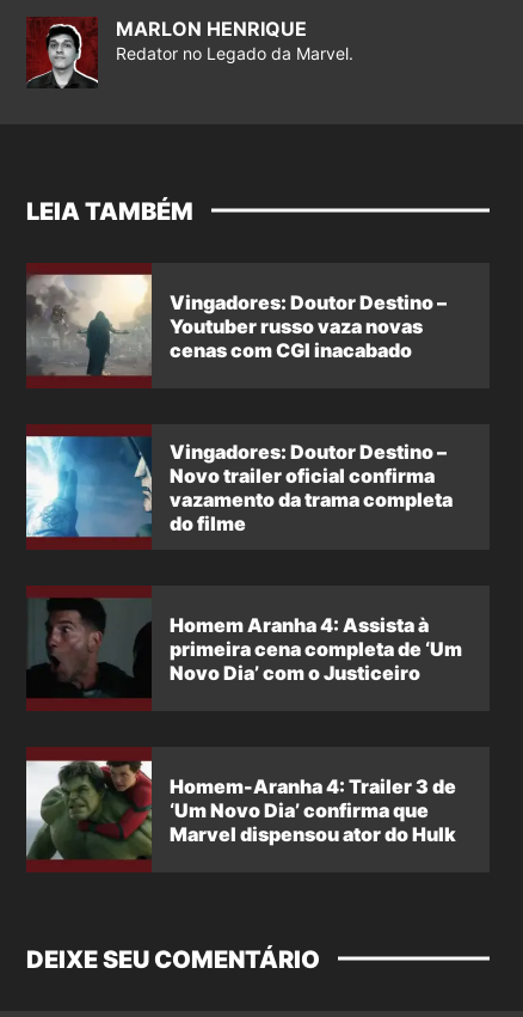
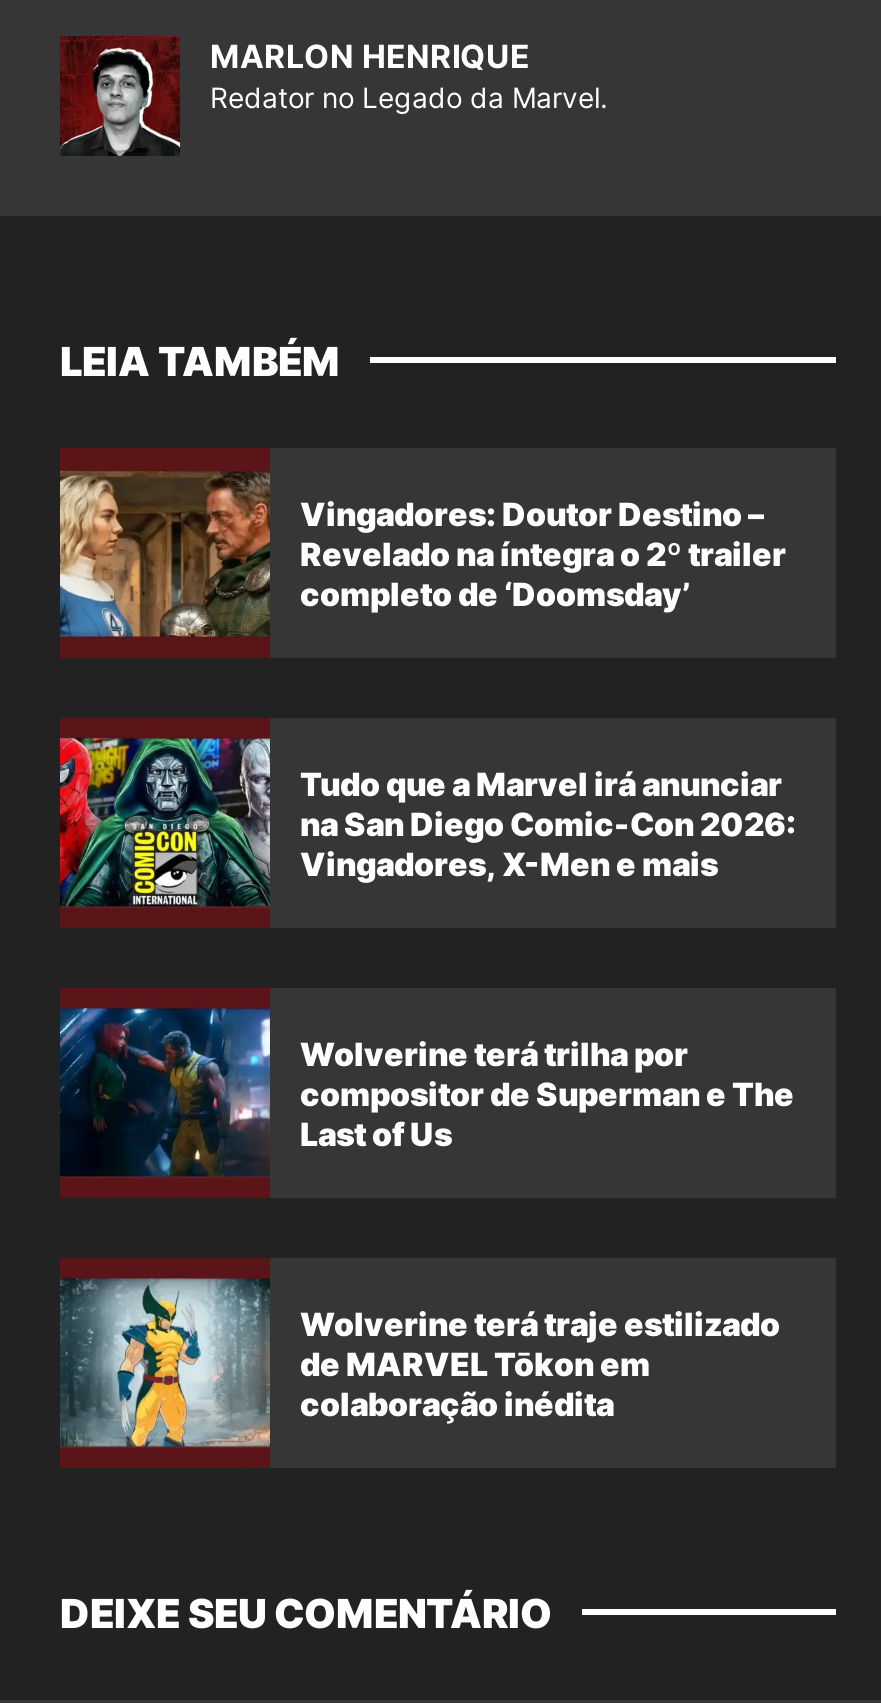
- [image]
- Youtuber russo vaza novas
- cenas com CGI inacabado
+ [image]
+ Revelado na íntegra o 2º trailer
+ completo de ‘Doomsday’

- [image]
- Vingadores: Doutor Destino –
- Novo trailer oficial confirma
- vazamento da trama completa
- do filme
+ [image]
+ Tudo que a Marvel irá anunciar
+ na San Diego Comic-Con 2026:
+ Vingadores, X-Men e mais

- [image]
- Homem Aranha 4: Assista à
- primeira cena completa de ‘Um
- Novo Dia’ com o Justiceiro
+ [image]
+ Wolverine terá trilha por
+ compositor de Superman e The
+ Last of Us

- [image]
- Homem-Aranha 4: Trailer 3 de
- ‘Um Novo Dia’ confirma que
- Marvel dispensou ator do Hulk
+ [image]
+ Wolverine terá traje estilizado
+ de MARVEL Tōkon em
+ colaboração inédita
